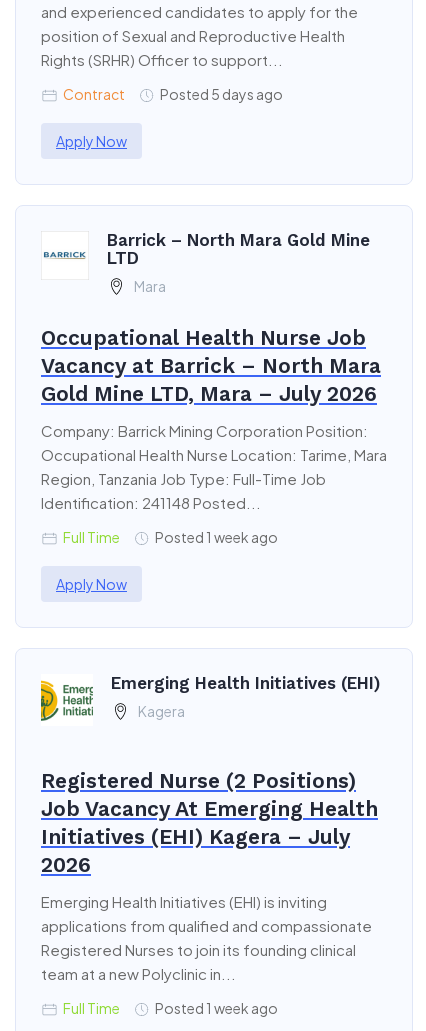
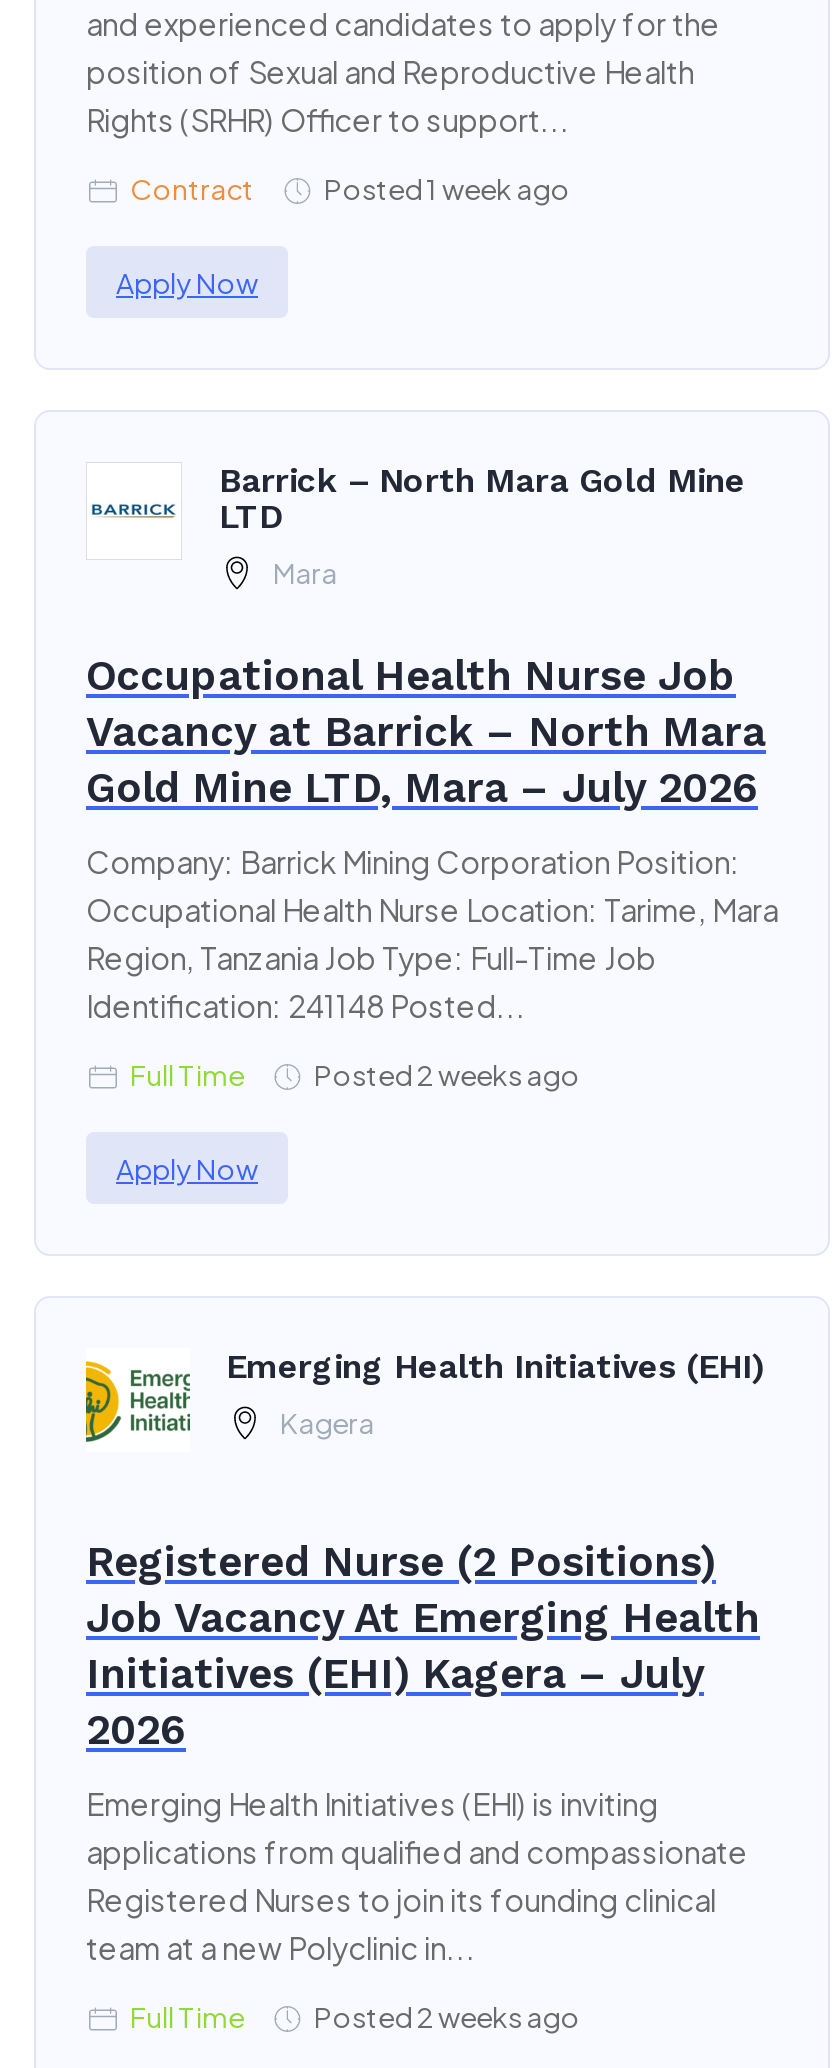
- Posted 5 days ago
+ Posted 1 week ago

- Posted 1 week ago
+ Posted 2 weeks ago

- Posted 1 week ago
+ Posted 2 weeks ago
